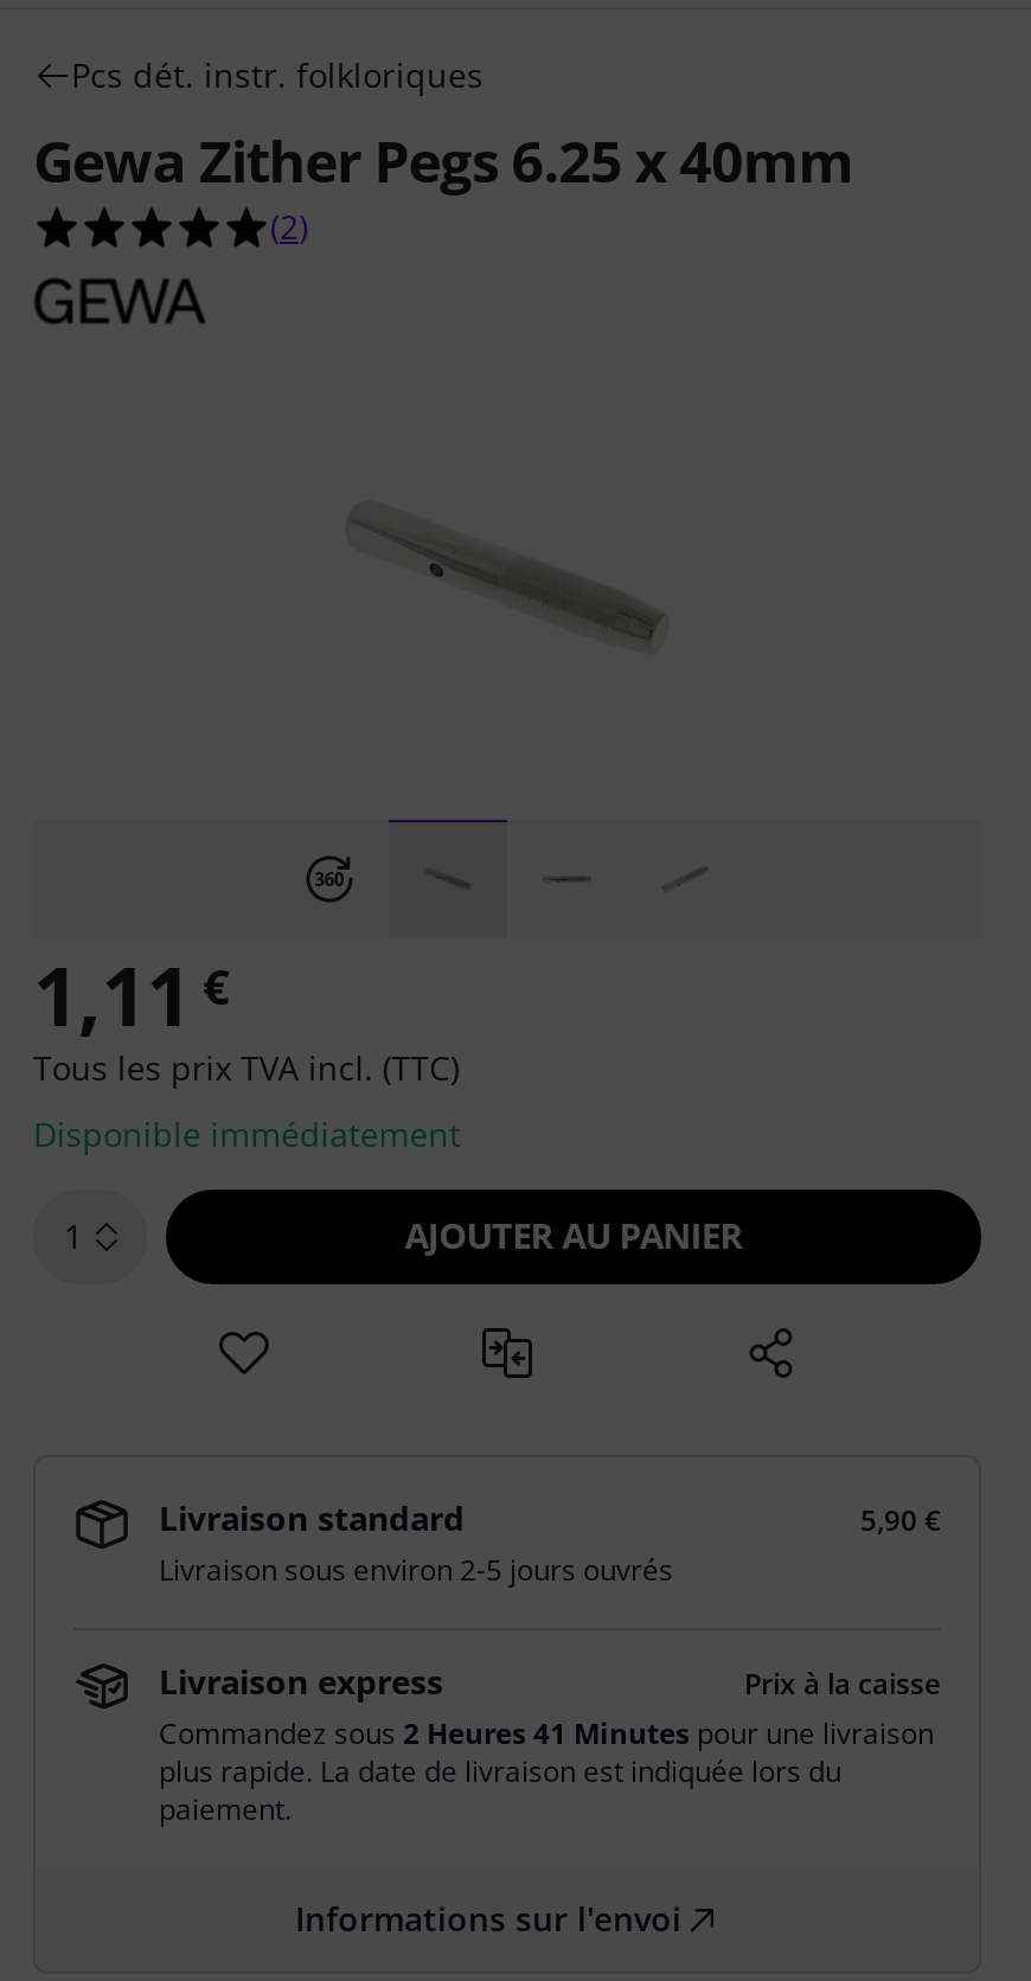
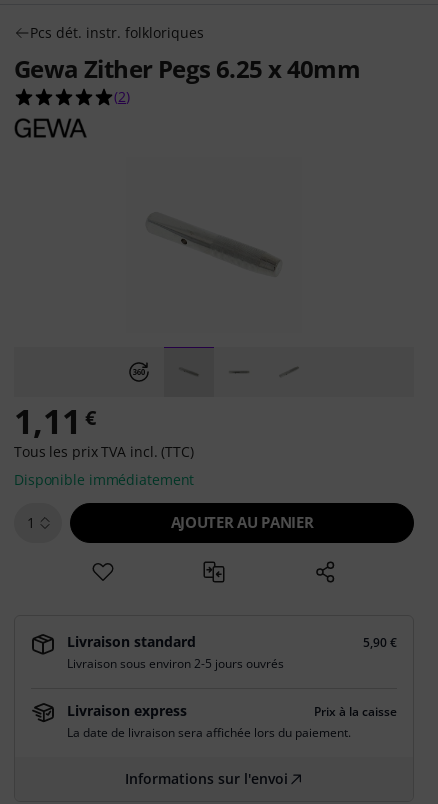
- Commandez sous 2 Heures 41 Minutes pour une livraison
- plus rapide. La date de livraison est indiquée lors du
- paiement.
+ La date de livraison sera affichée lors du paiement.
